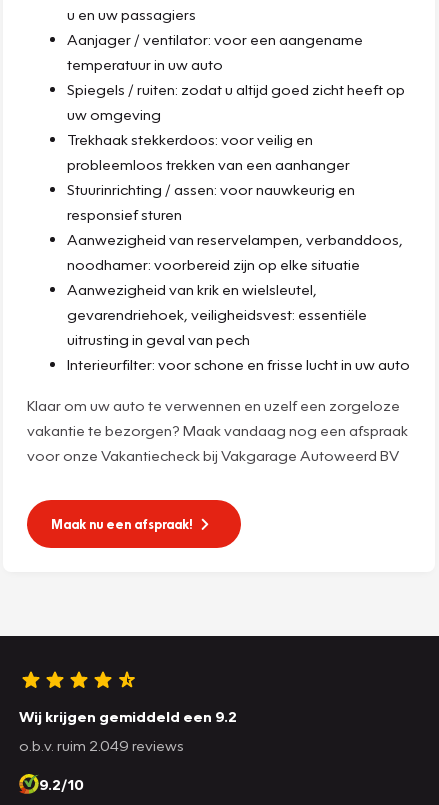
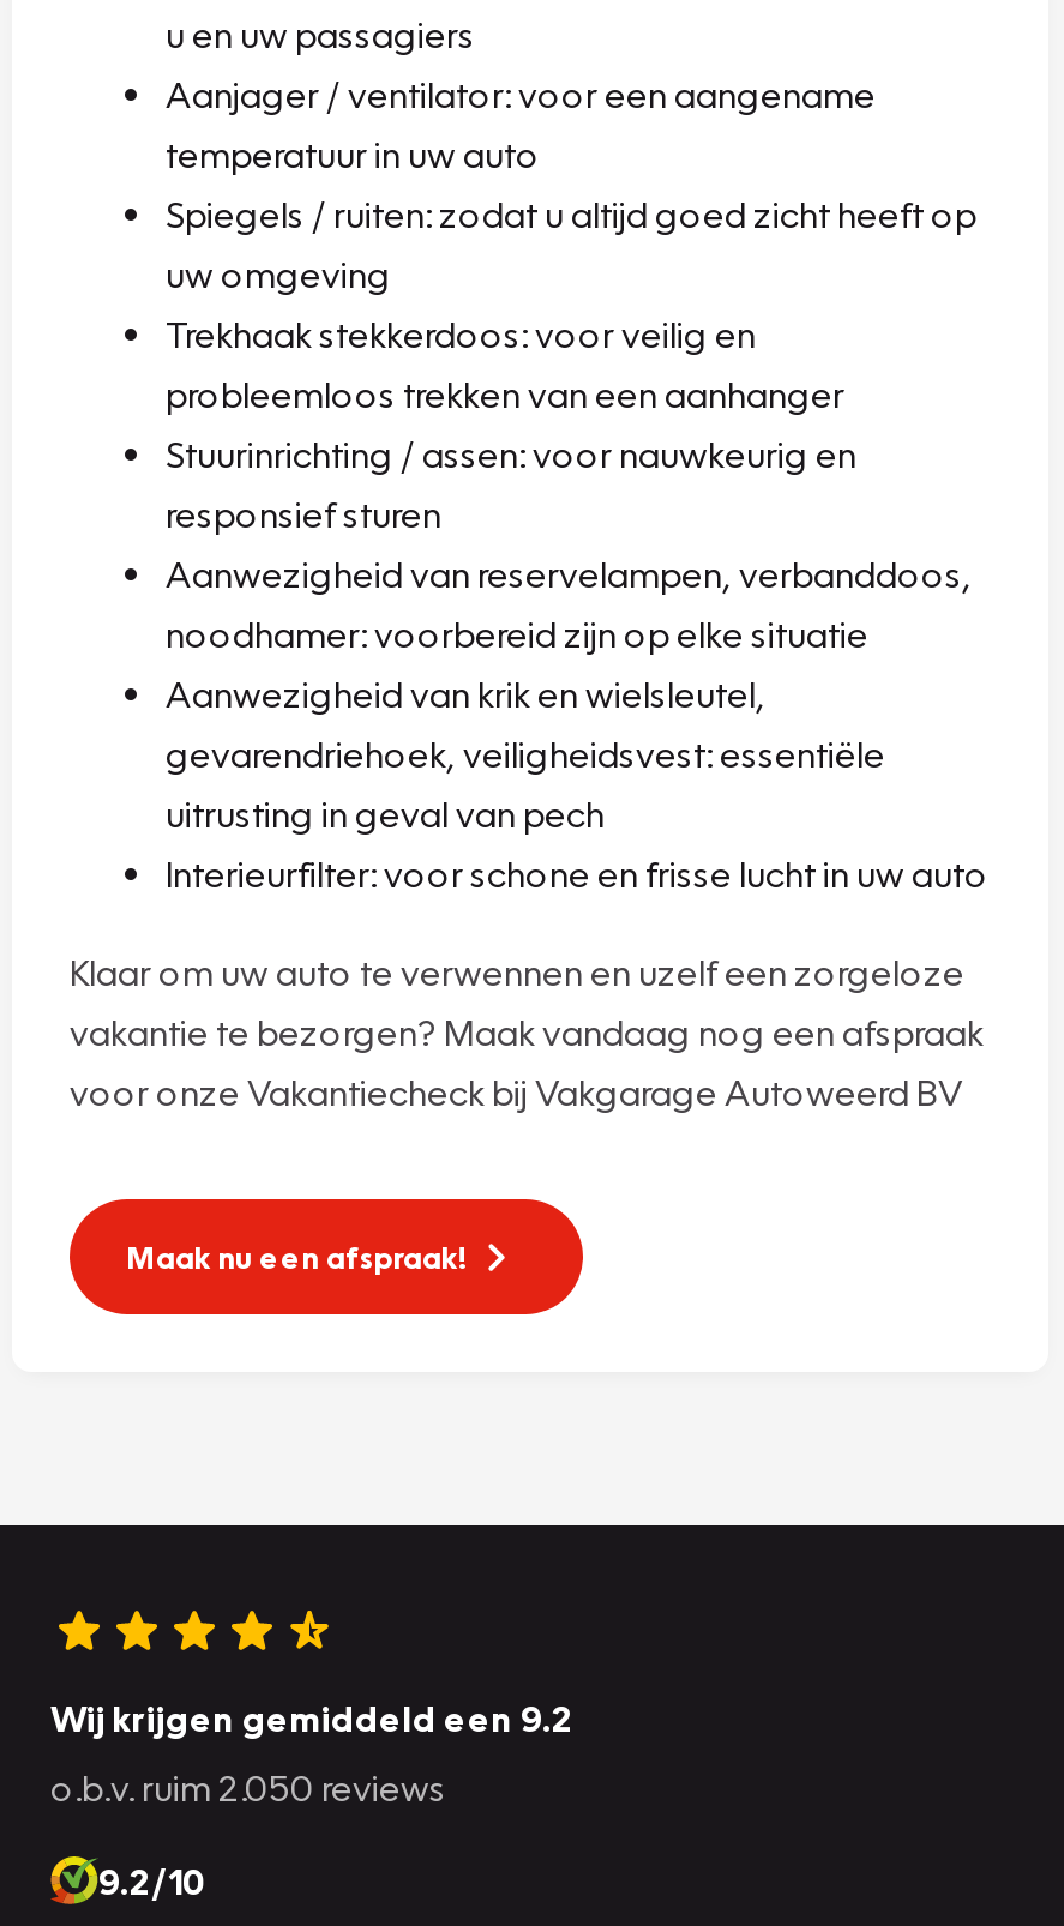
- o.b.v. ruim 2.049 reviews
+ o.b.v. ruim 2.050 reviews
